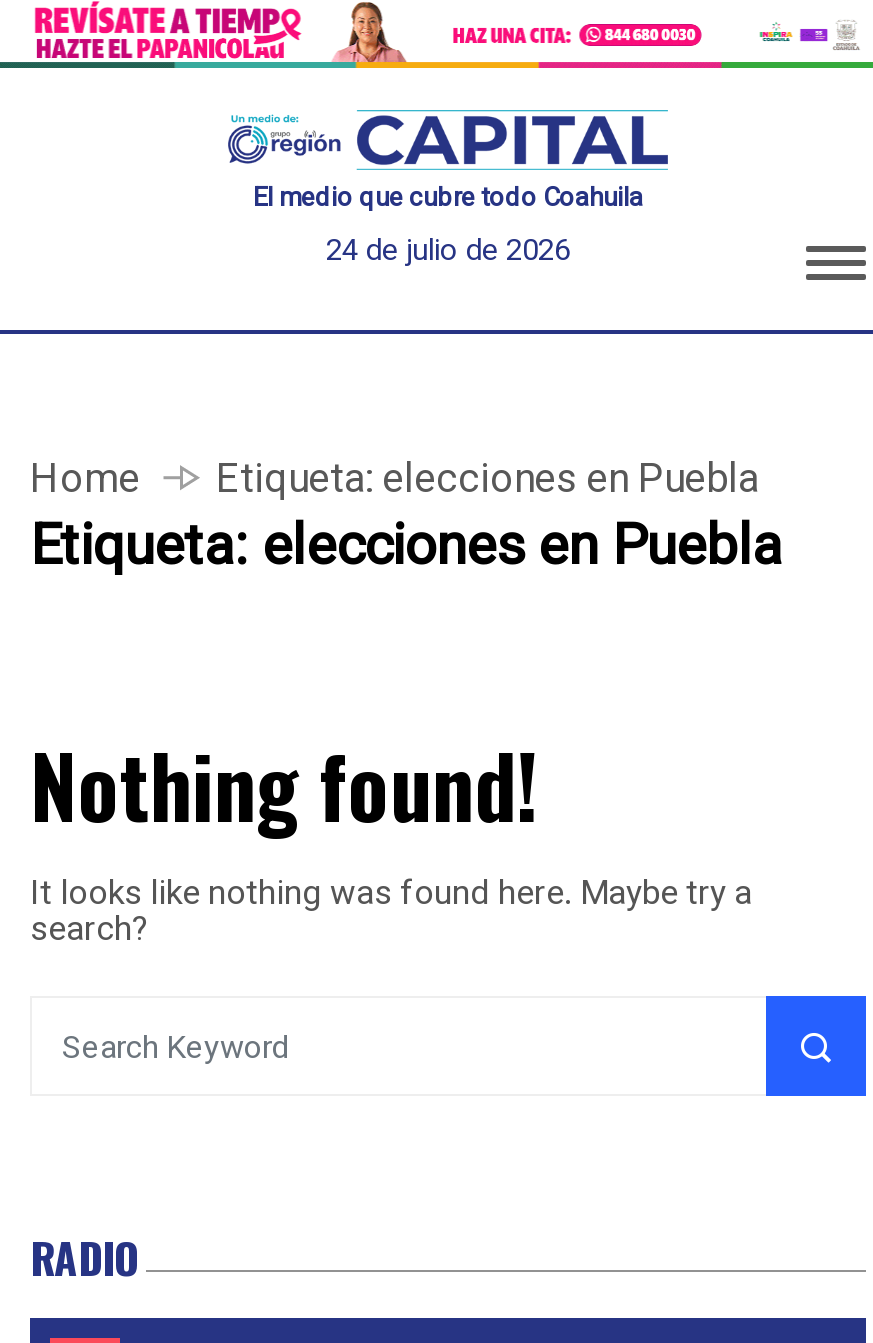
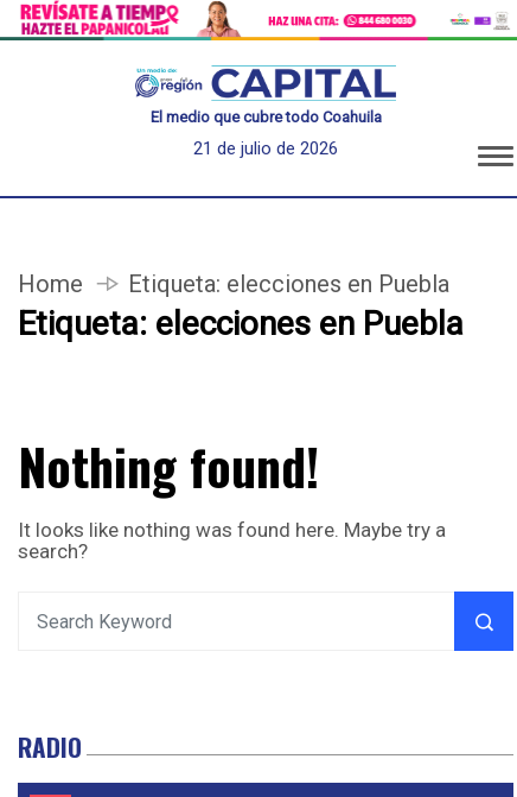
- 24 de julio de 2026
+ 21 de julio de 2026
